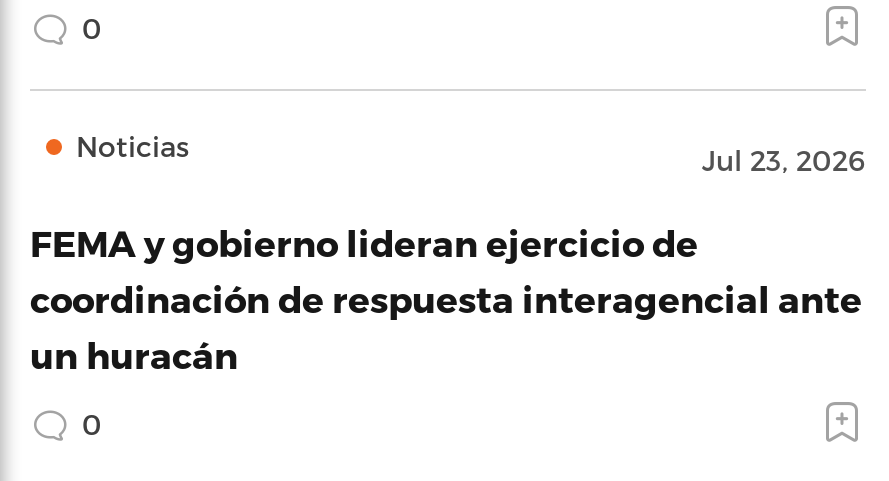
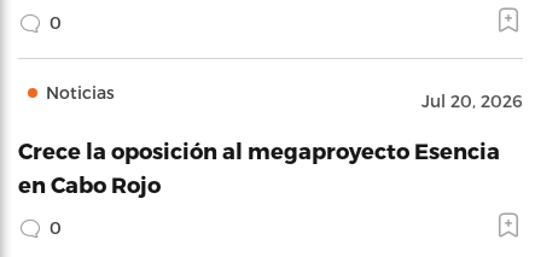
- Jul 23, 2026
+ Jul 20, 2026

- FEMA y gobierno lideran ejercicio de
- coordinación de respuesta interagencial ante
- un huracán
+ Crece la oposición al megaproyecto Esencia
+ en Cabo Rojo
